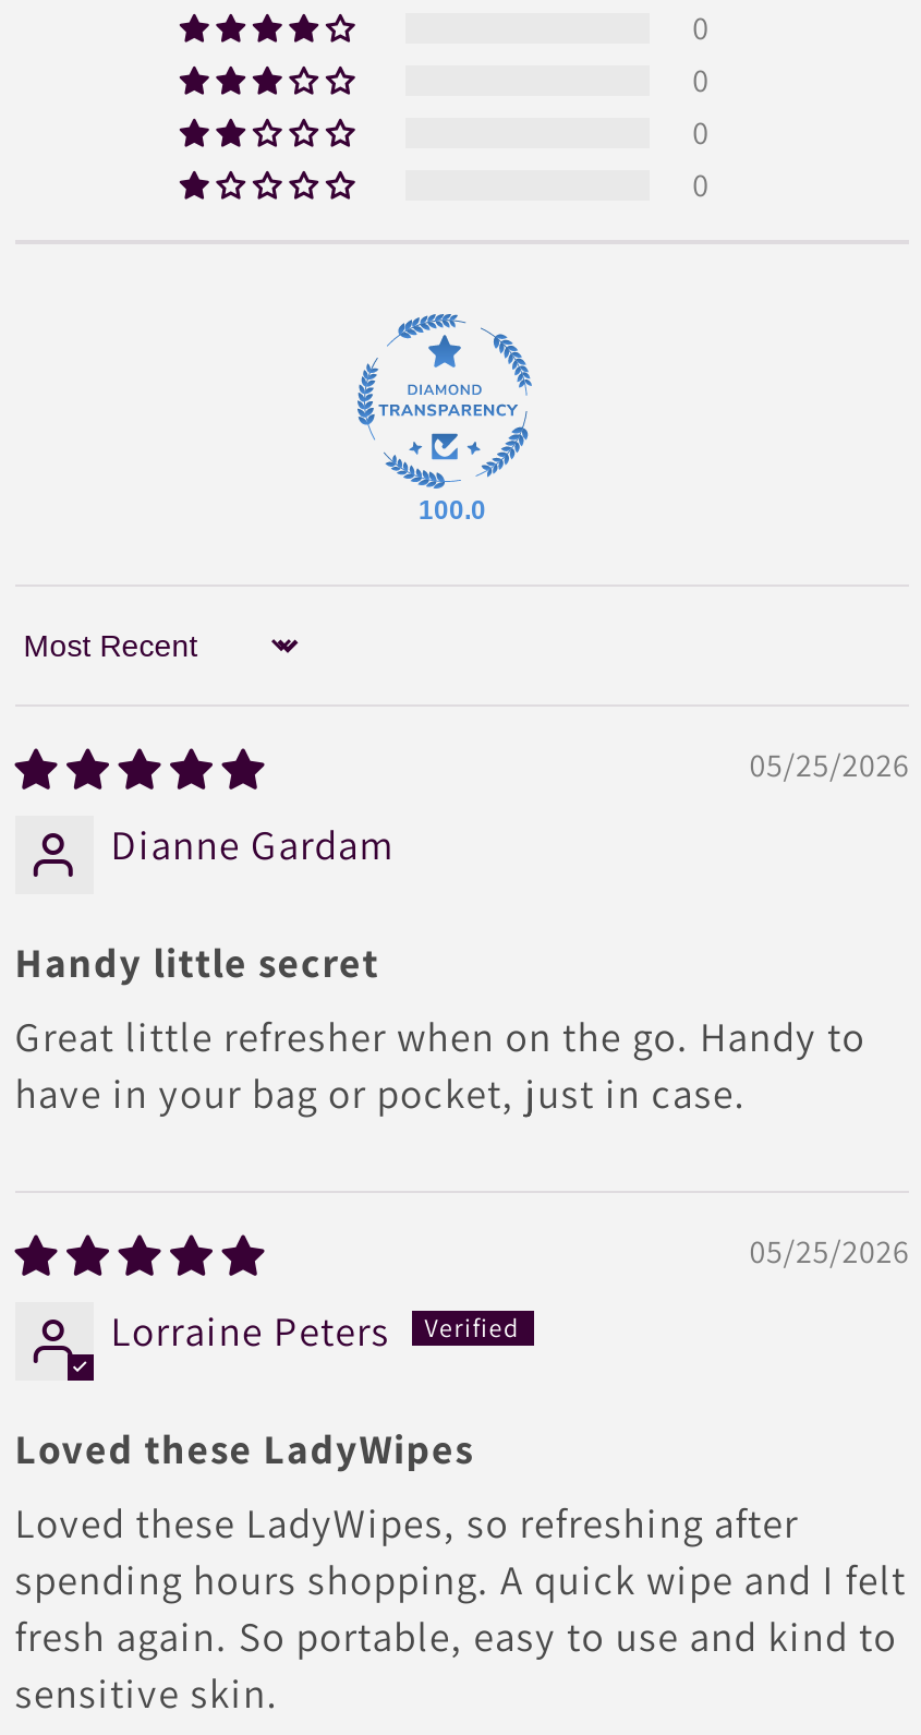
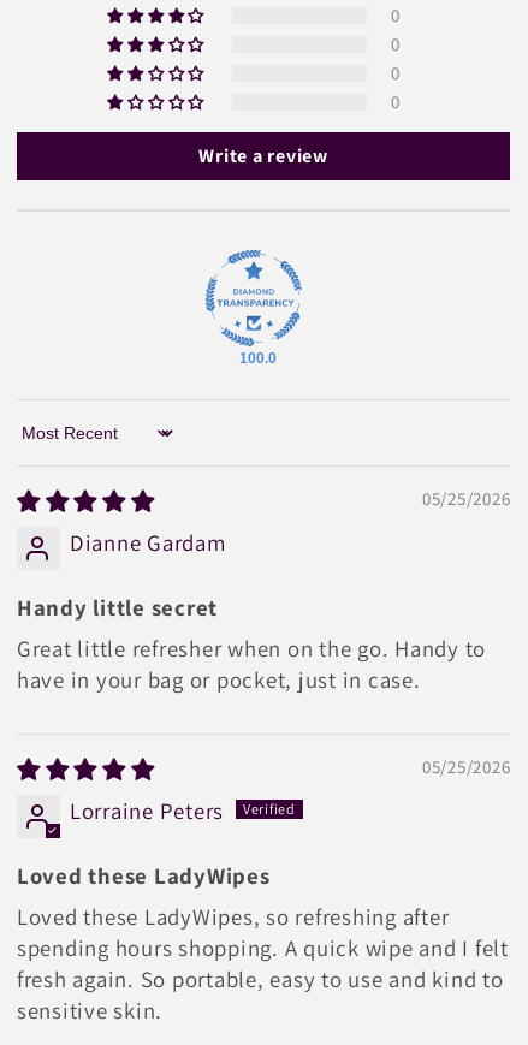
+ Write a review
